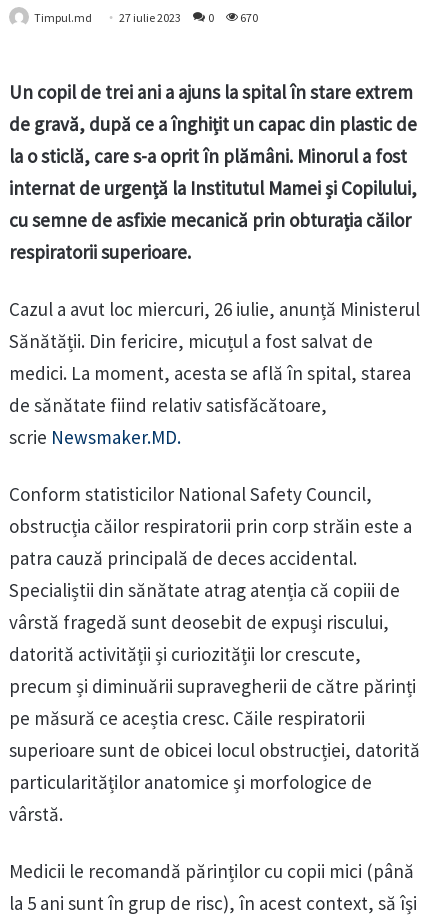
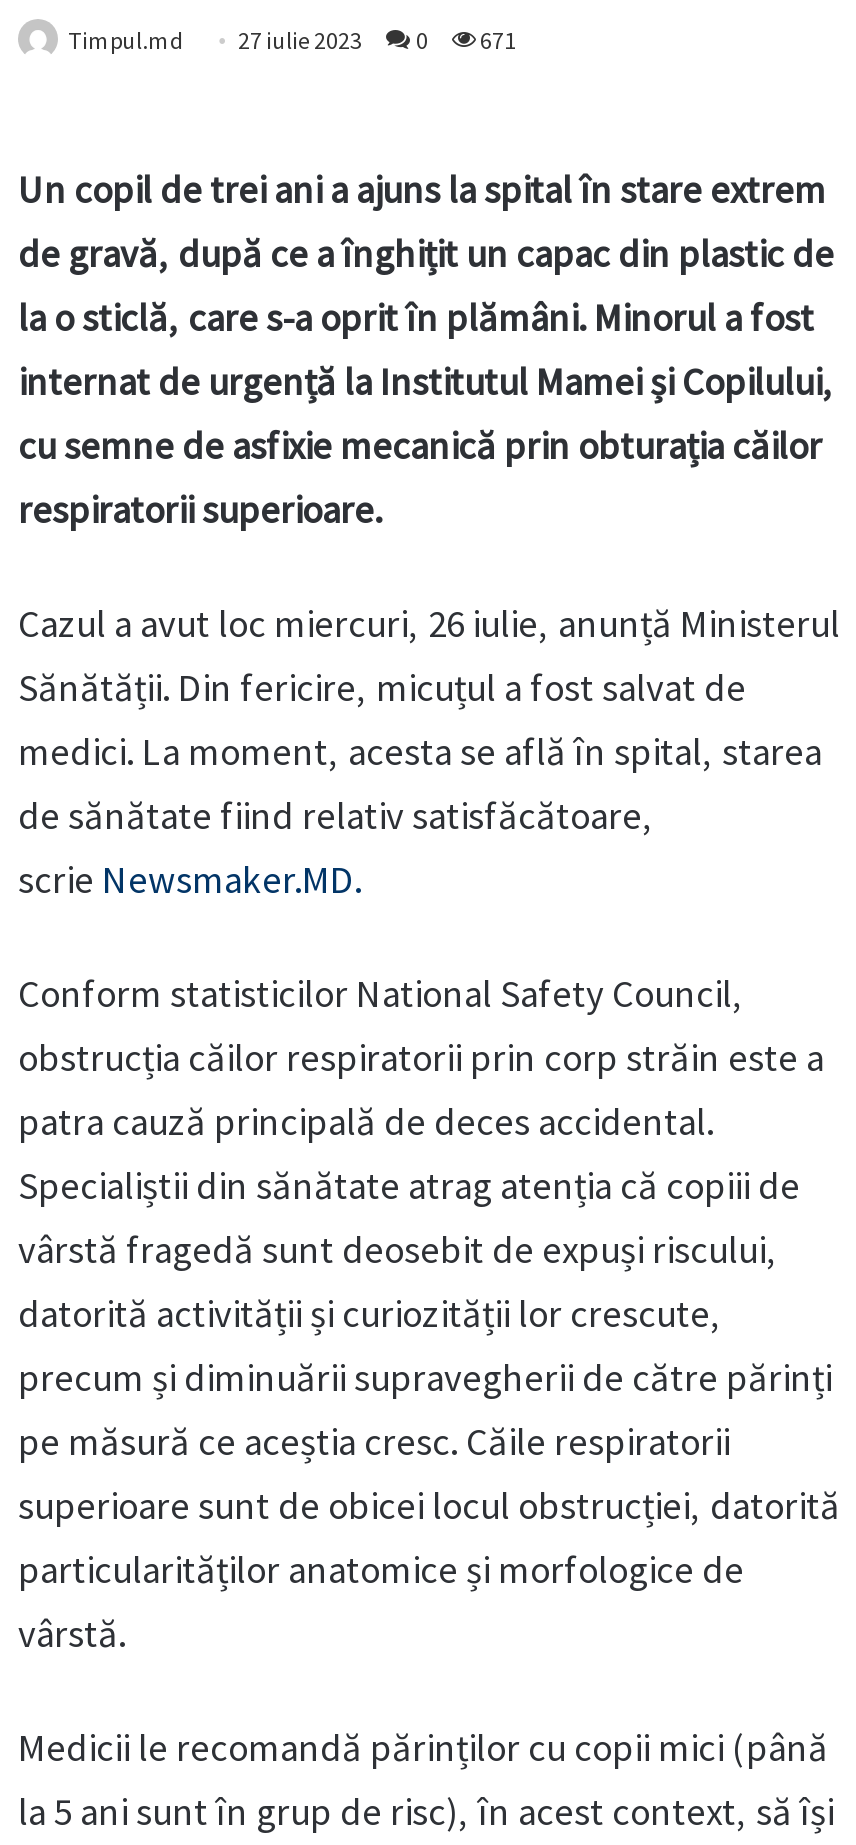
- Timpul.md 27 iulie 2023 0 670
+ Timpul.md 27 iulie 2023 0 671
